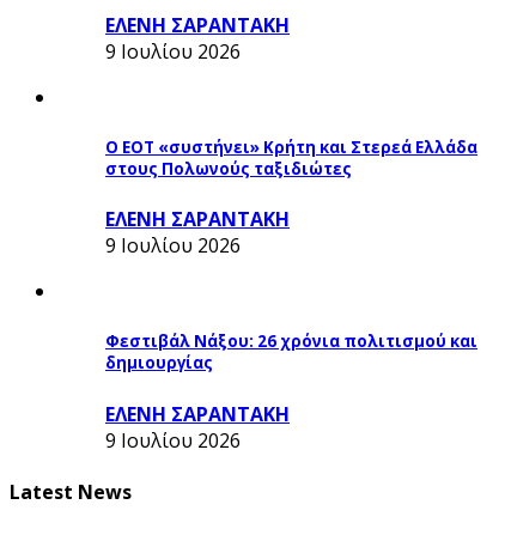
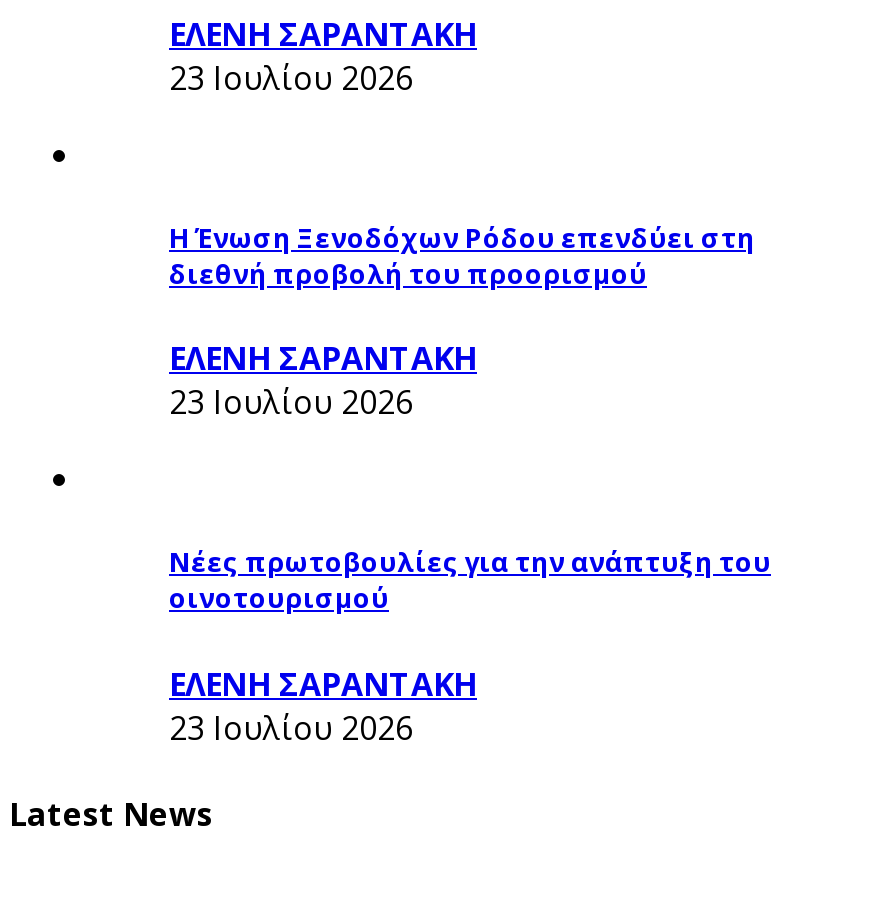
- 9 Ιουλίου 2026
+ 23 Ιουλίου 2026

- Ο ΕΟΤ «συστήνει» Κρήτη και Στερεά Ελλάδα
- στους Πολωνούς ταξιδιώτες
+ Η Ένωση Ξενοδόχων Ρόδου επενδύει στη
+ διεθνή προβολή του προορισμού

- 9 Ιουλίου 2026
+ 23 Ιουλίου 2026

- Φεστιβάλ Νάξου: 26 χρόνια πολιτισμού και
- δημιουργίας
+ Νέες πρωτοβουλίες για την ανάπτυξη του
+ οινοτουρισμού

- 9 Ιουλίου 2026
+ 23 Ιουλίου 2026
